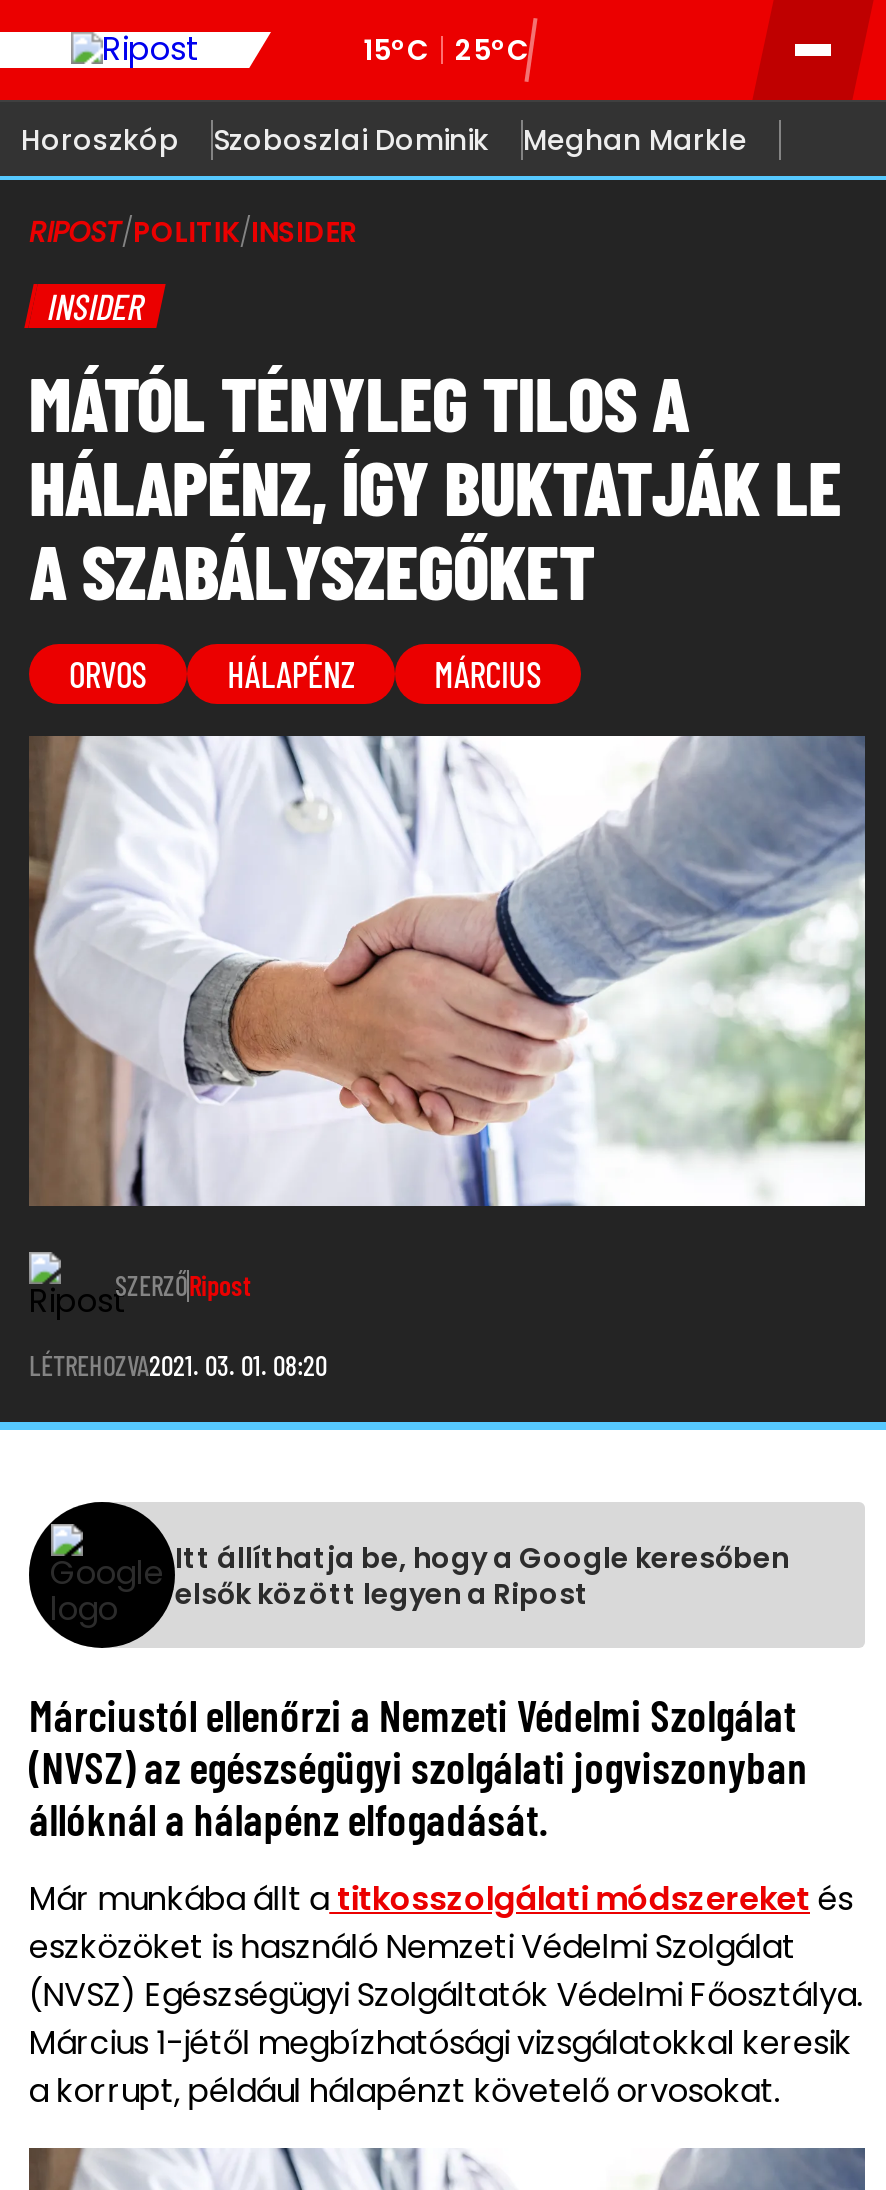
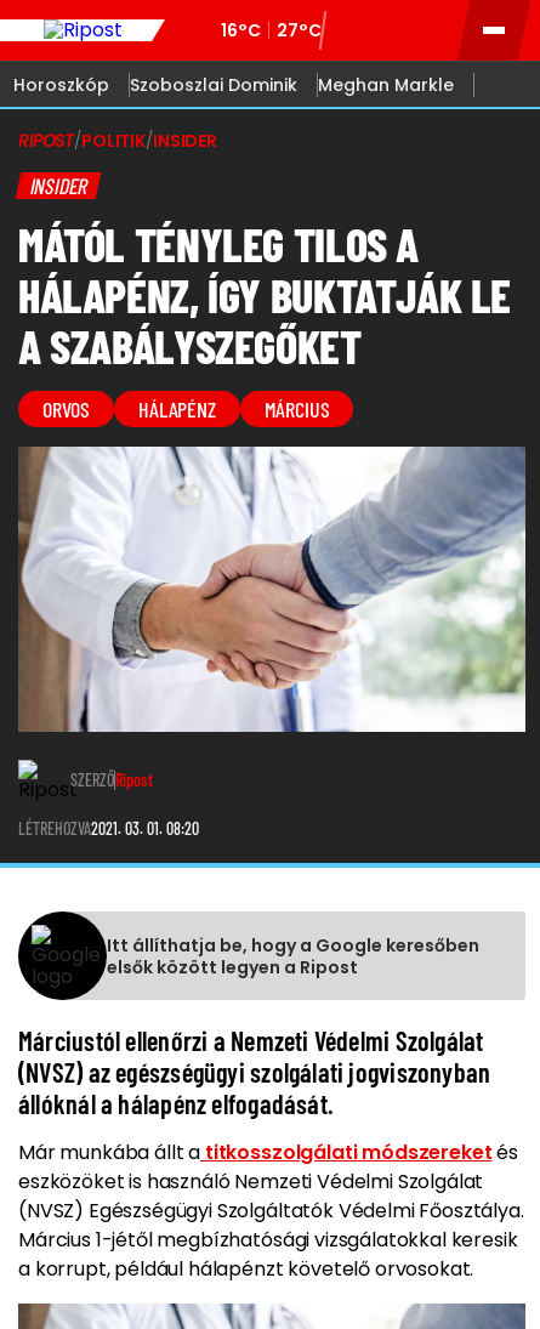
- 15°C
- 25°C
+ 16°C
+ 27°C
